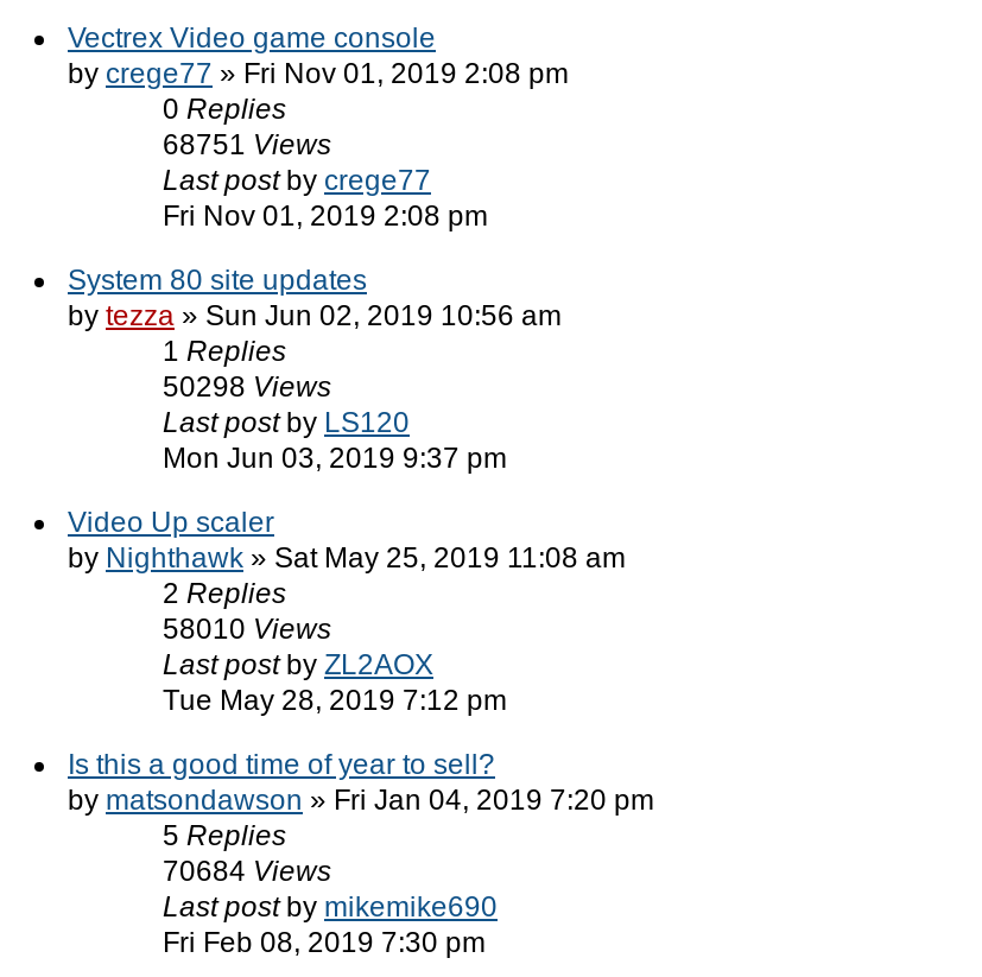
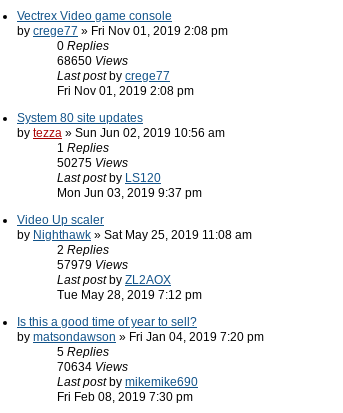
- 68751 Views
+ 68650 Views

- 50298 Views
+ 50275 Views

- 58010 Views
+ 57979 Views

- 70684 Views
+ 70634 Views
